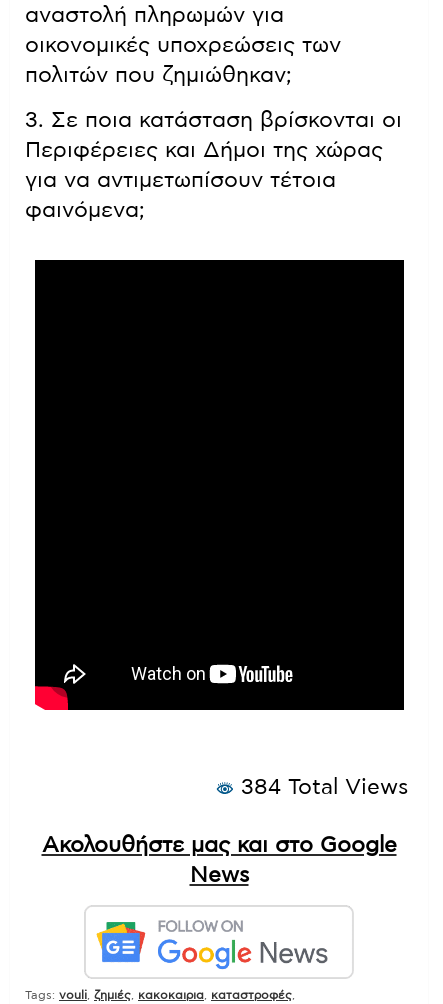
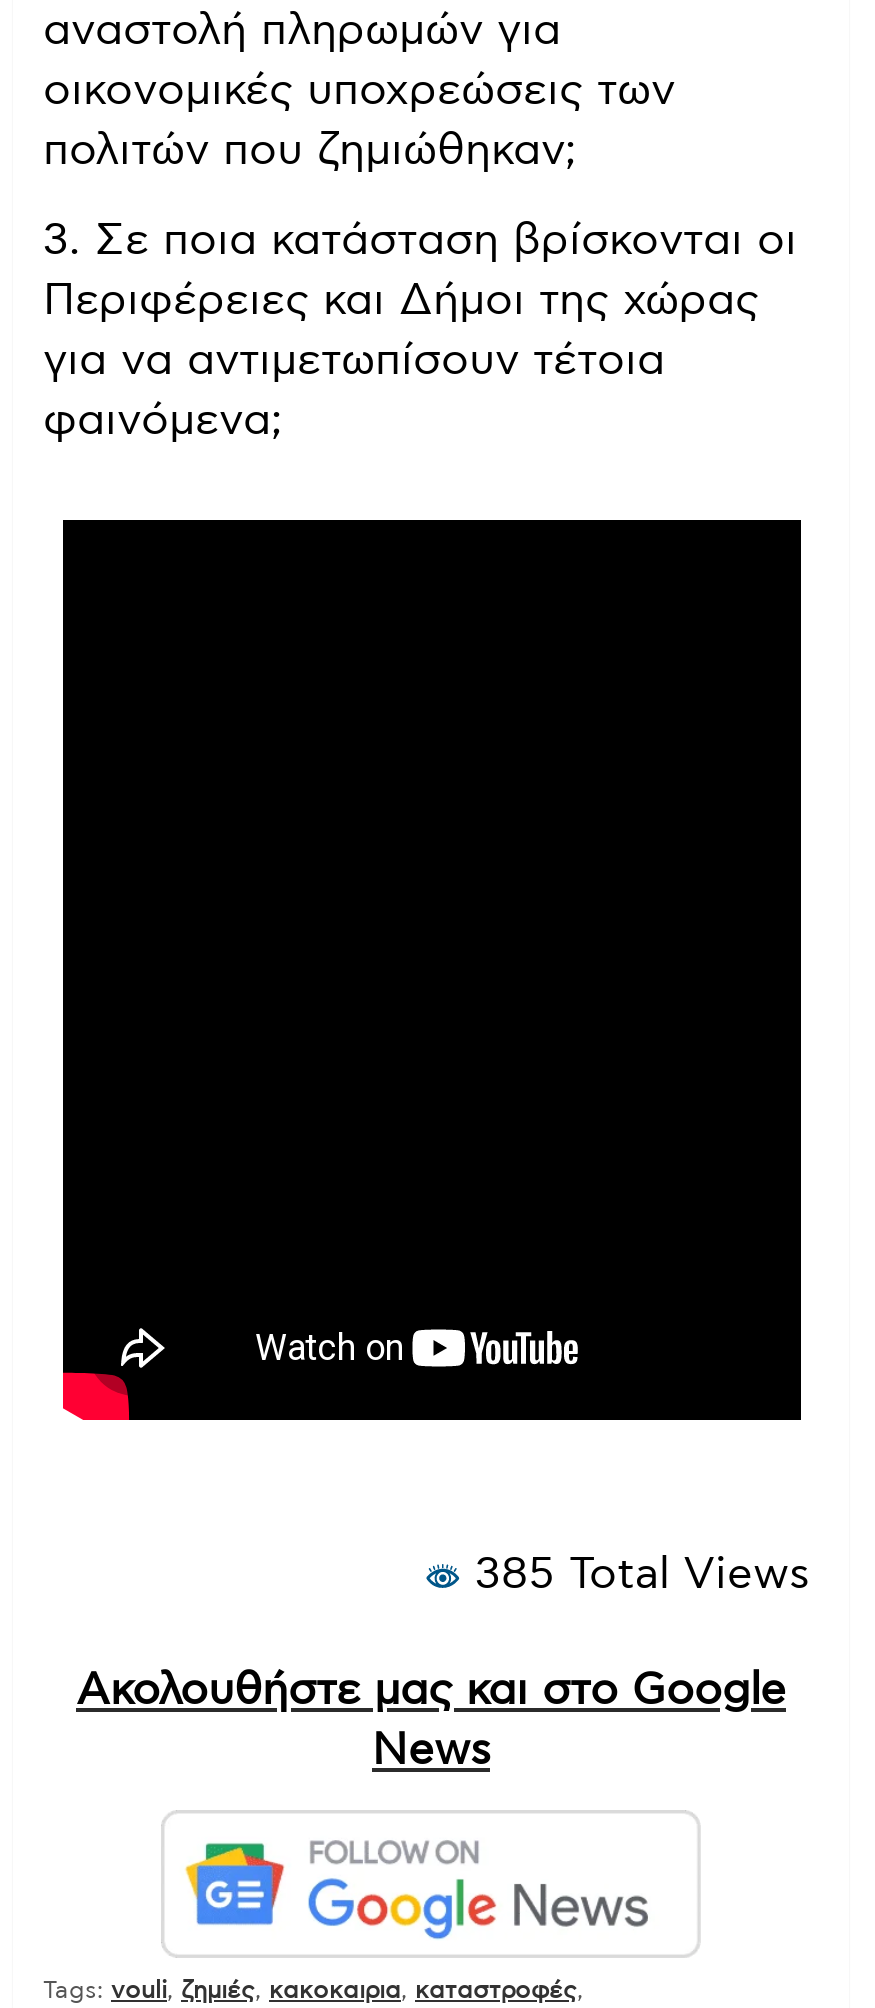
- 384 Total Views
+ 385 Total Views
